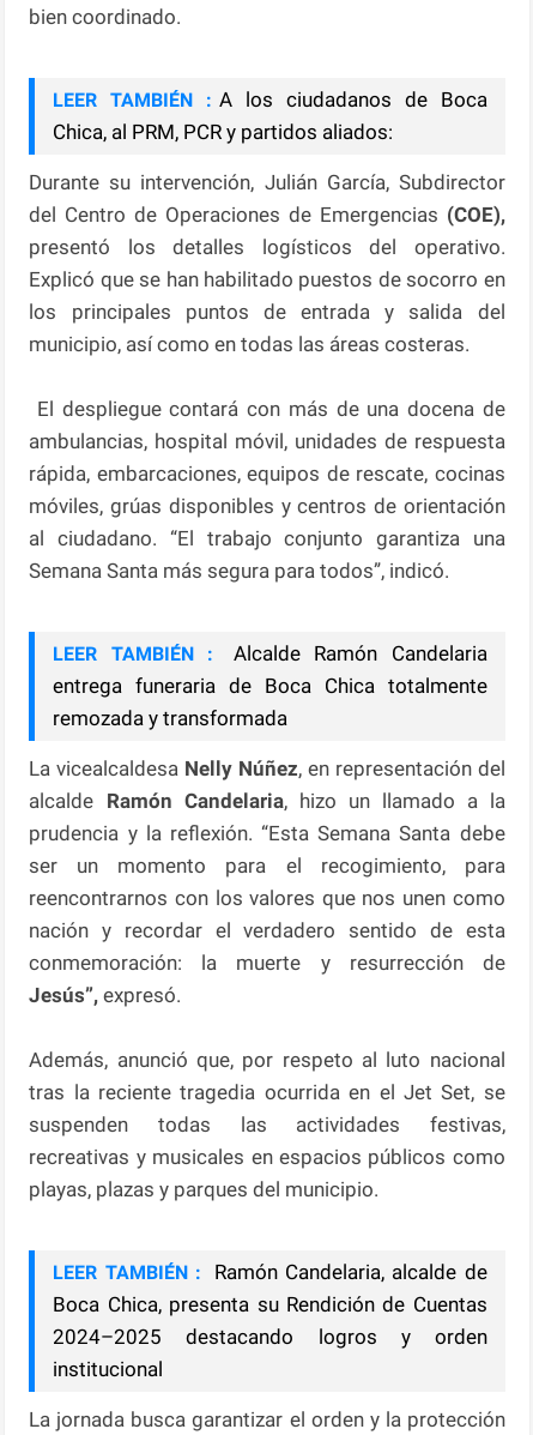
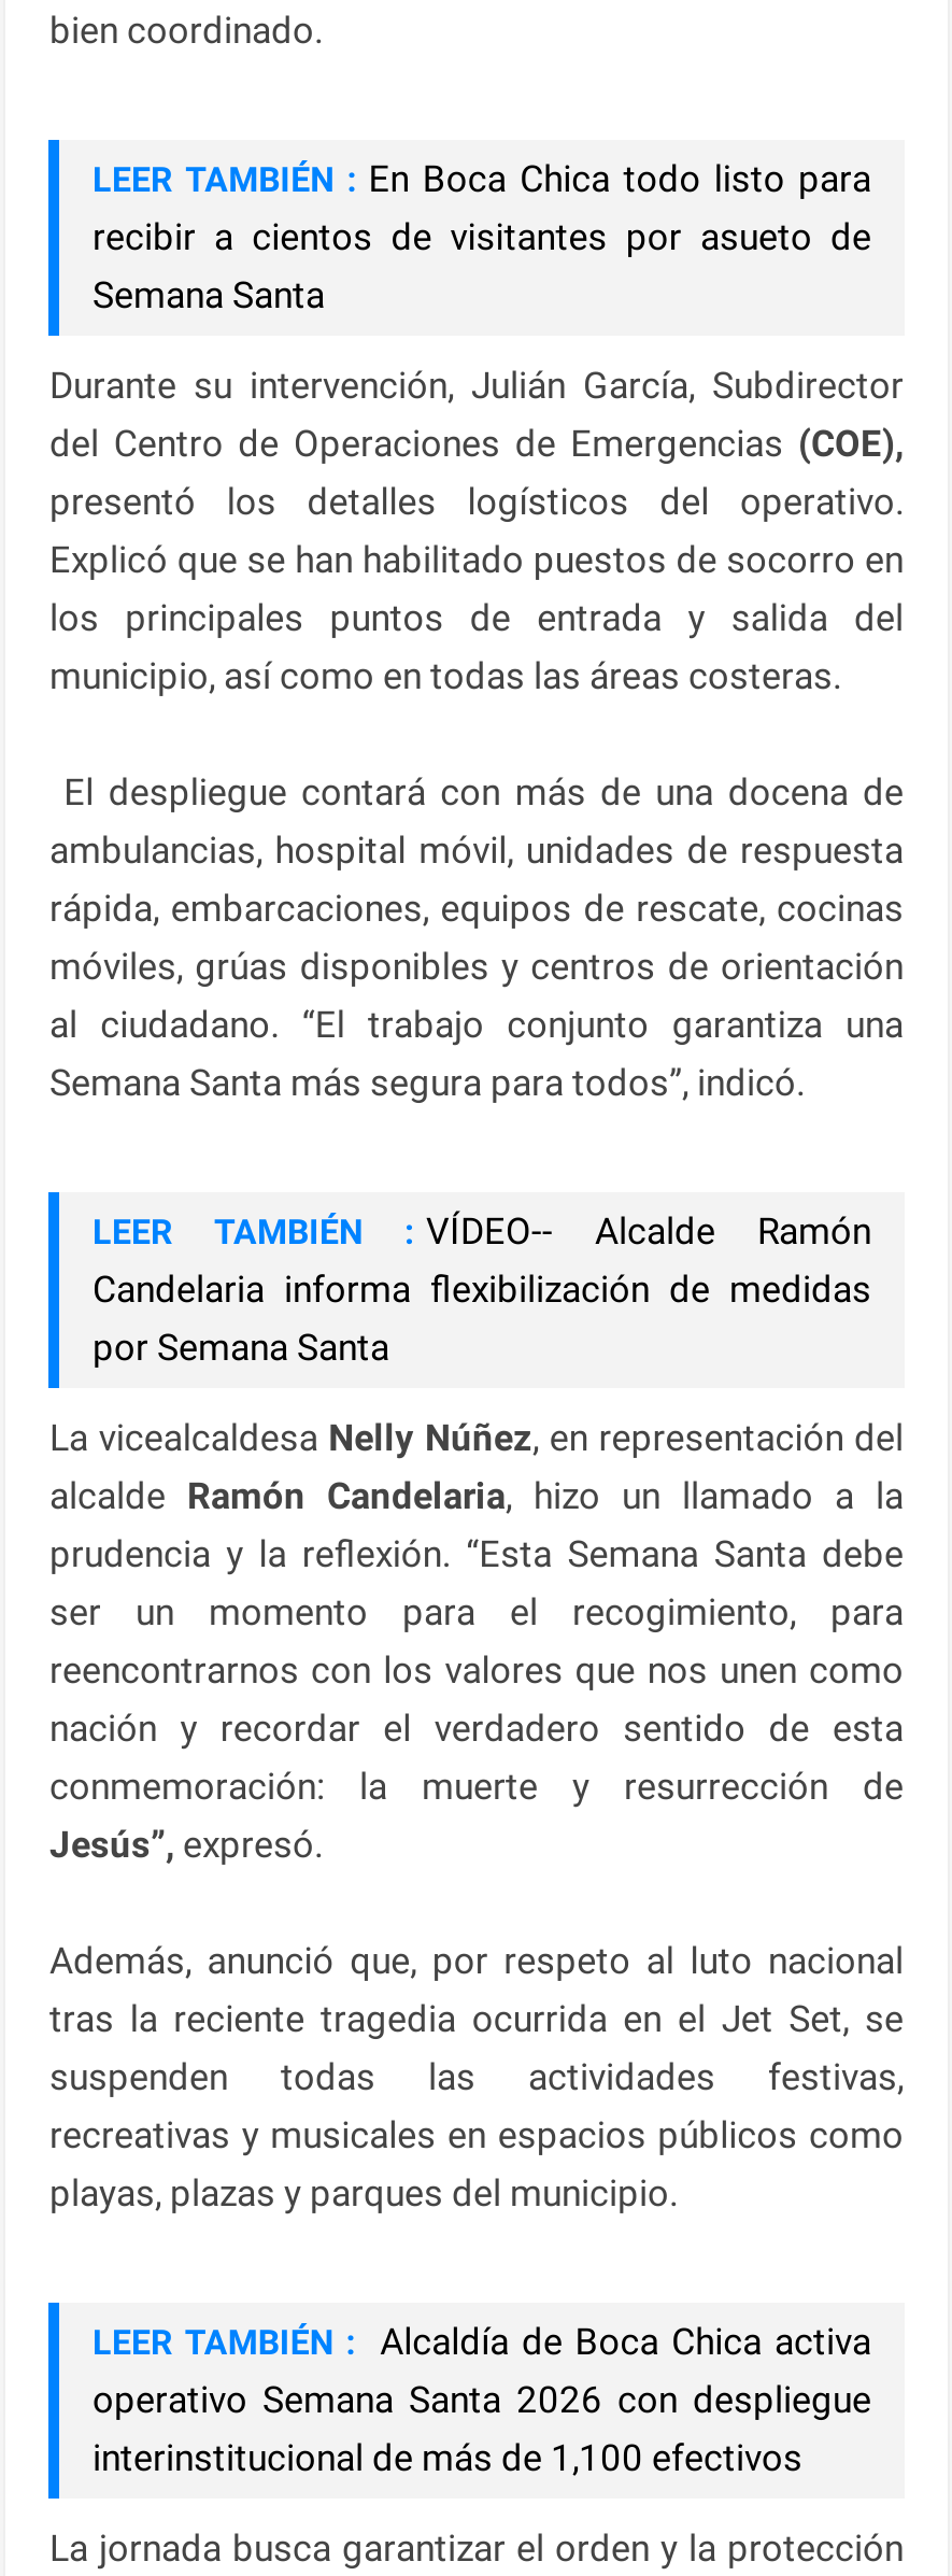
- LEER TAMBIÉN : A los ciudadanos de Boca
- Chica, al PRM, PCR y partidos aliados:
+ LEER TAMBIÉN : En Boca Chica todo listo para
+ recibir a cientos de visitantes por asueto de
+ Semana Santa

moved down: Durante su intervención, Julián García, Subdirector | del Centro de Operaciones de Emergencias (COE), | presentó los detalles logísticos del operativo. | ... | al ciudadano. “El trabajo conjunto garantiza una | Semana Santa más segura para todos”, indicó.

- LEER TAMBIÉN : Alcalde Ramón Candelaria
- entrega funeraria de Boca Chica totalmente
- remozada y transformada
+ LEER TAMBIÉN : VÍDEO-- Alcalde Ramón
+ Candelaria informa flexibilización de medidas
+ por Semana Santa

moved down: La vicealcaldesa Nelly Núñez, en representación del | alcalde Ramón Candelaria, hizo un llamado a la | prudencia y la reflexión. “Esta Semana Santa debe | ... | recreativas y musicales en espacios públicos como | playas, plazas y parques del municipio.

- LEER TAMBIÉN : Ramón Candelaria, alcalde de
- Boca Chica, presenta su Rendición de Cuentas
- 2024–2025 destacando logros y orden
- institucional
+ LEER TAMBIÉN : Alcaldía de Boca Chica activa
+ operativo Semana Santa 2026 con despliegue
+ interinstitucional de más de 1,100 efectivos
